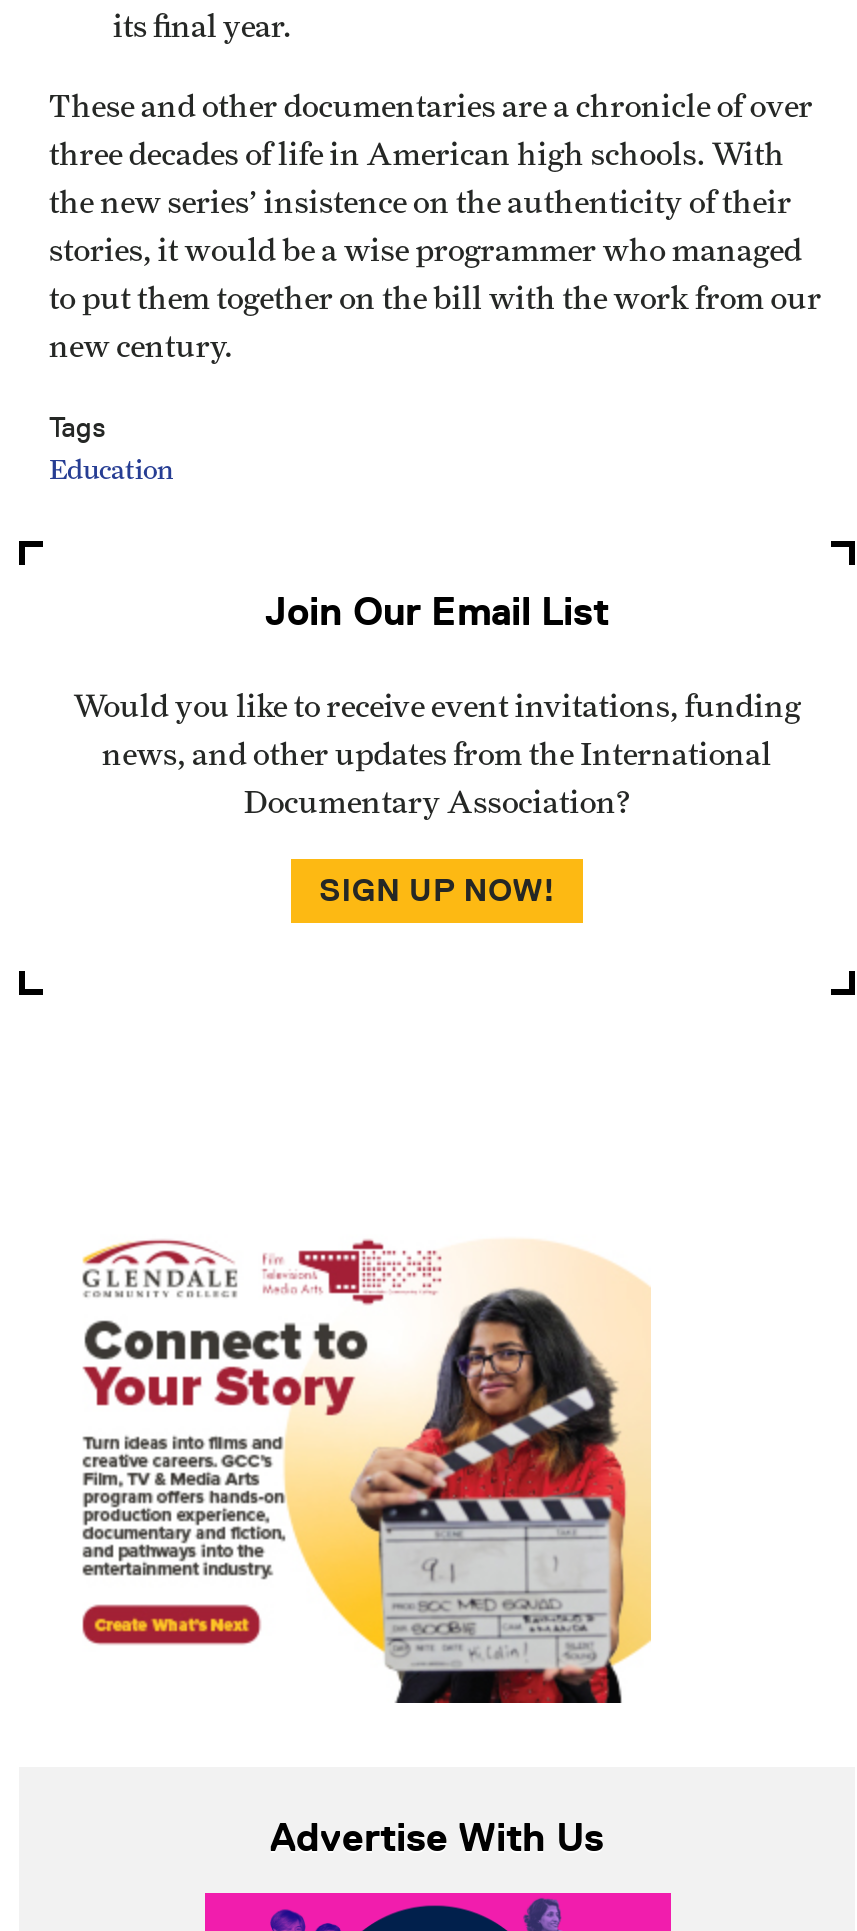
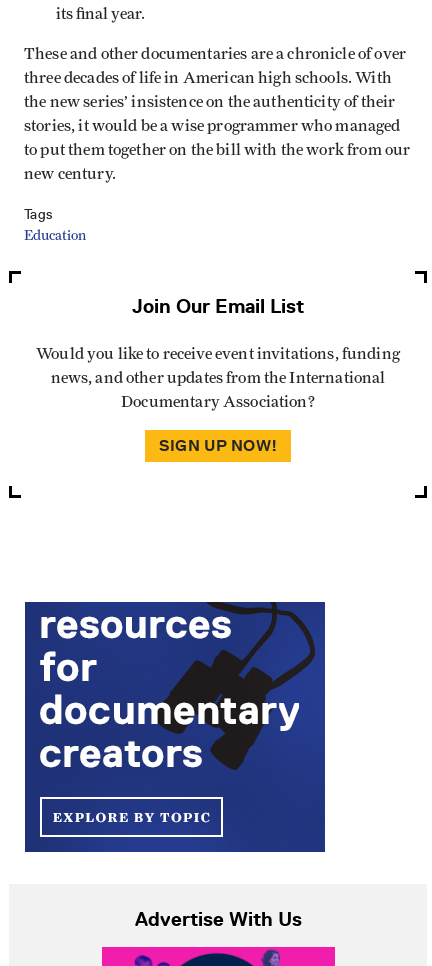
- [image]
+ [image]
